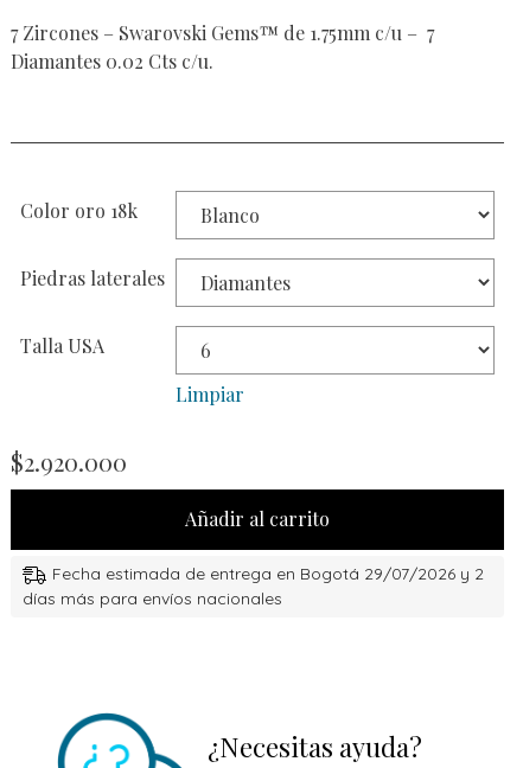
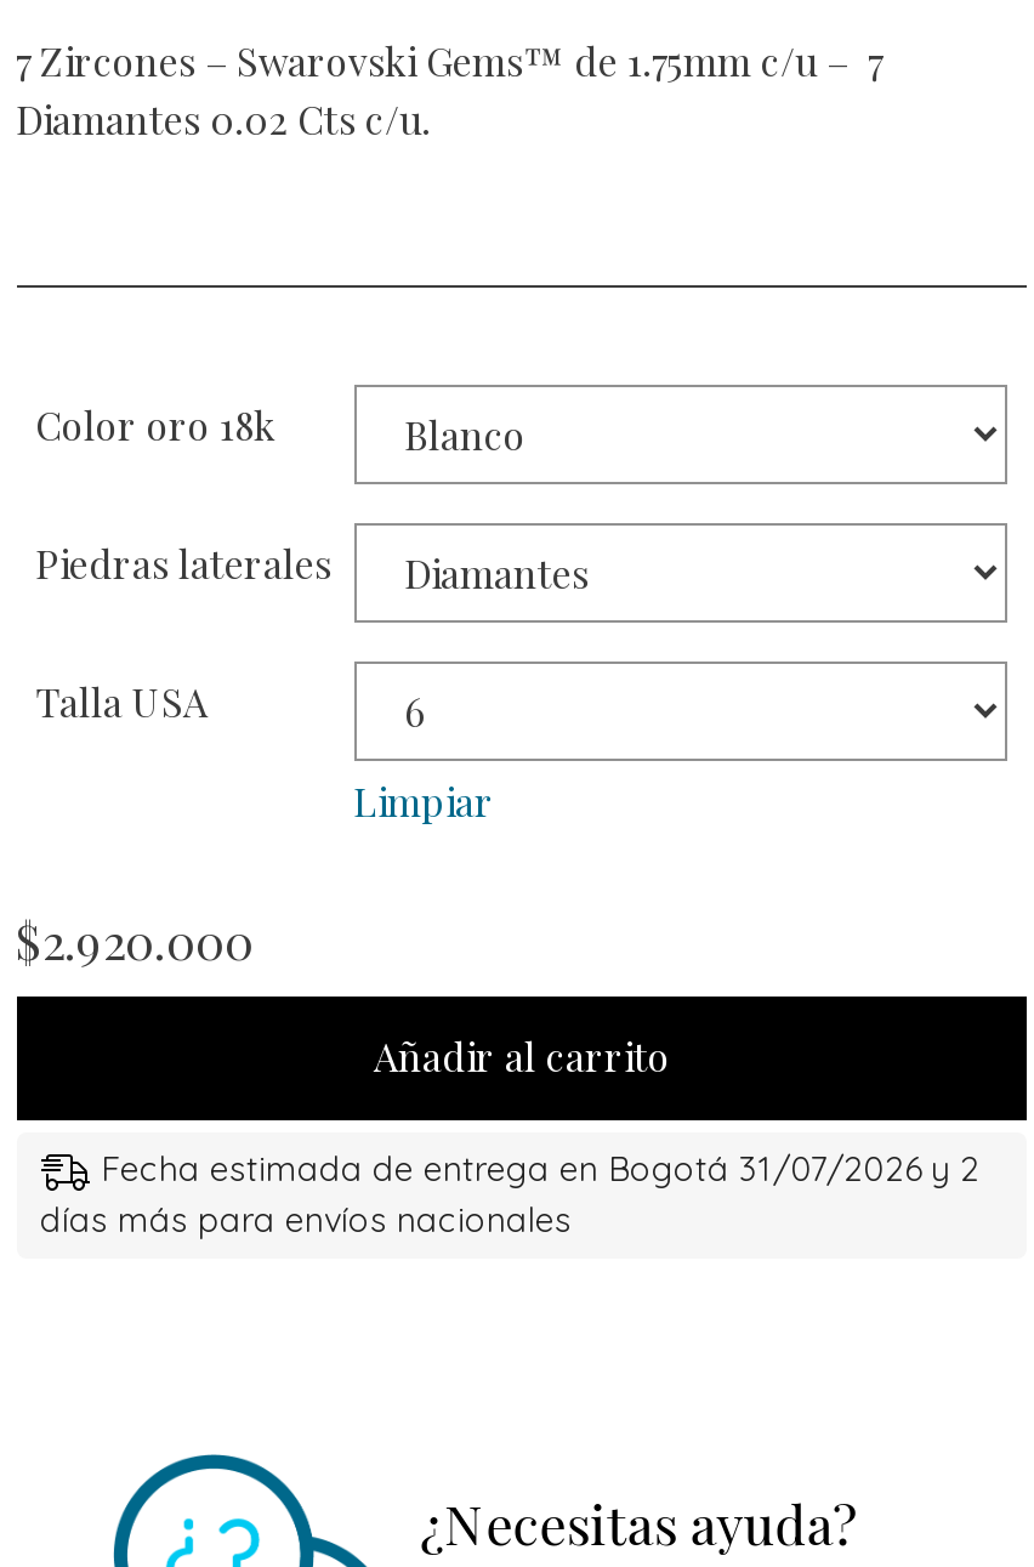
- Fecha estimada de entrega en Bogotá 29/07/2026 y 2
+ Fecha estimada de entrega en Bogotá 31/07/2026 y 2
